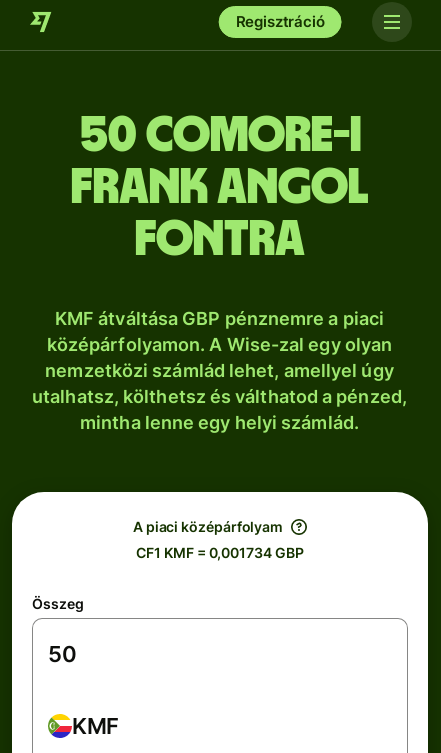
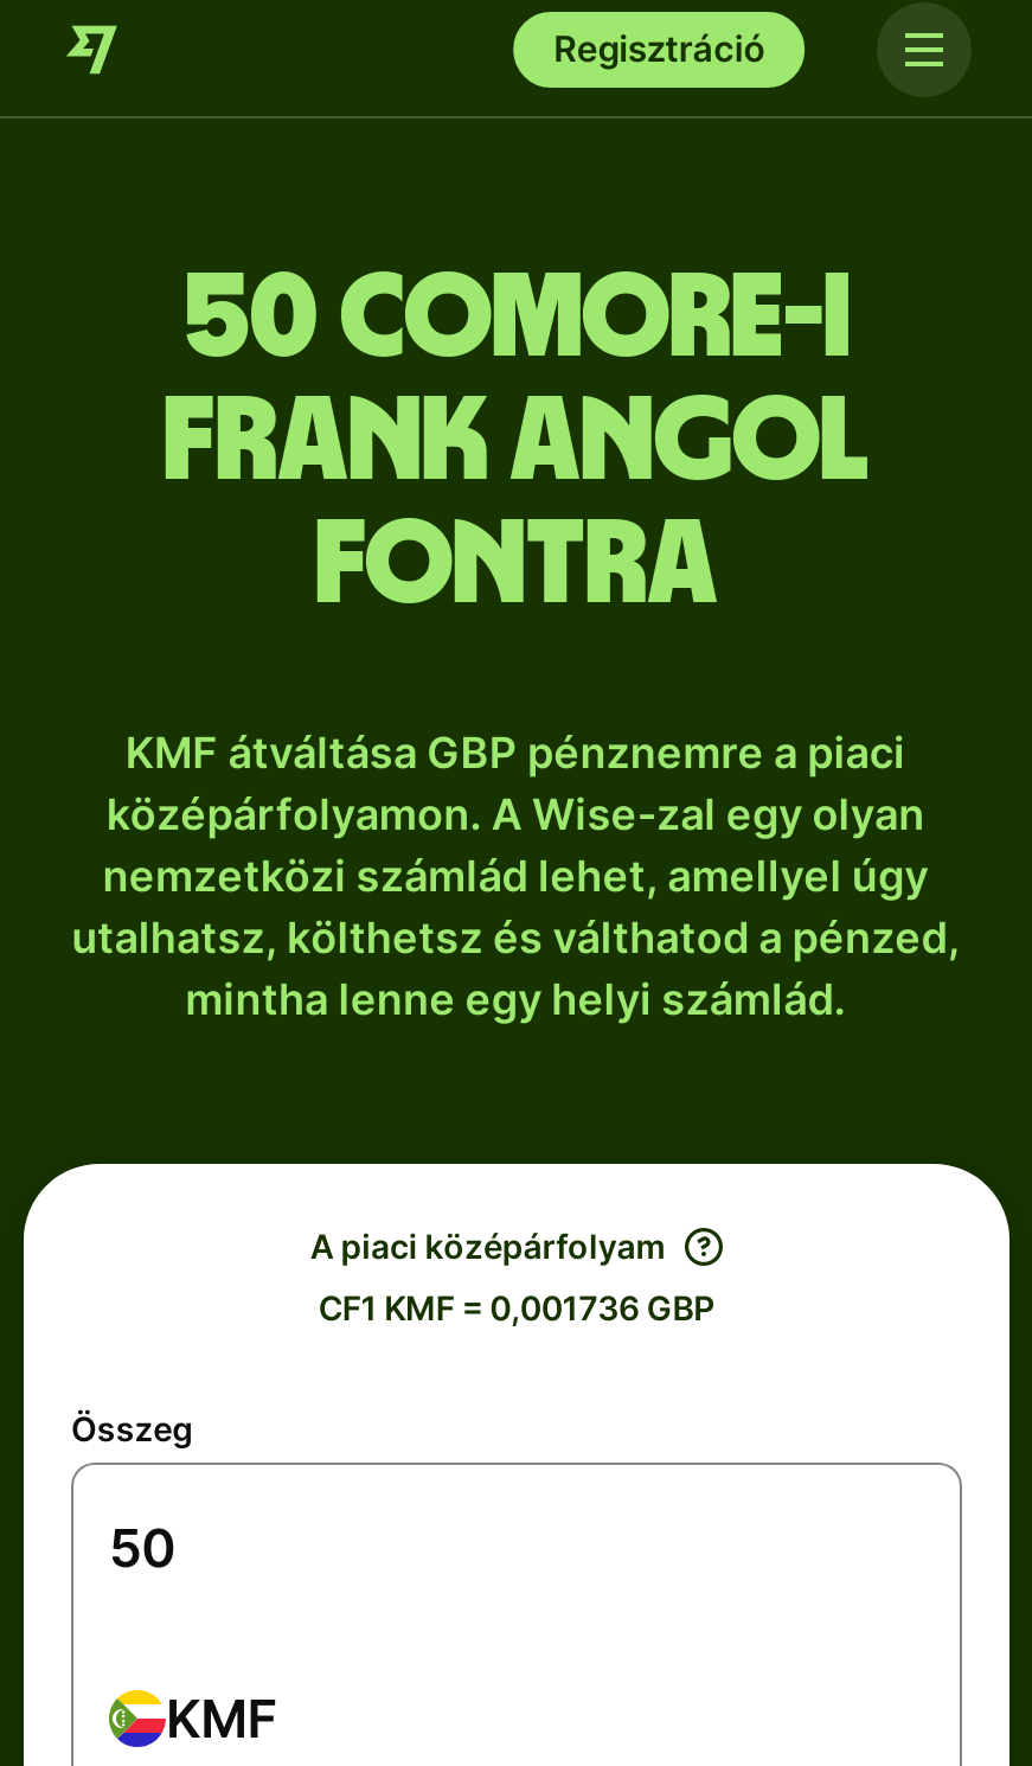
- CF1 KMF = 0,001734 GBP
+ CF1 KMF = 0,001736 GBP
